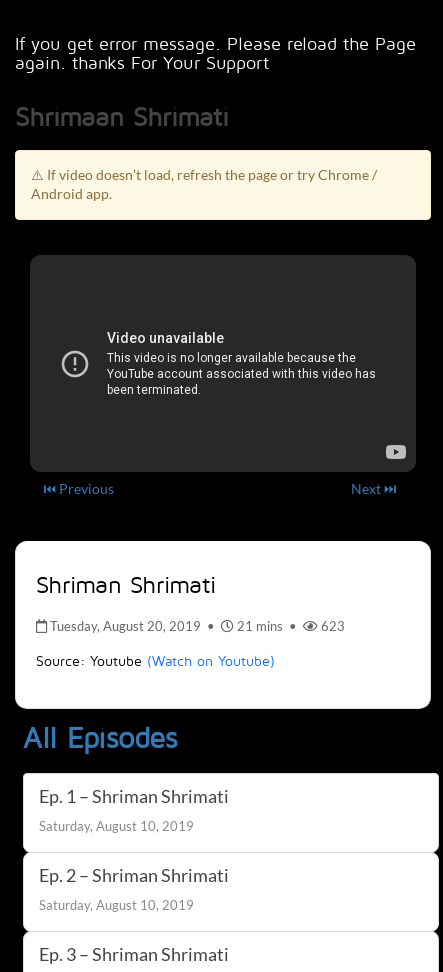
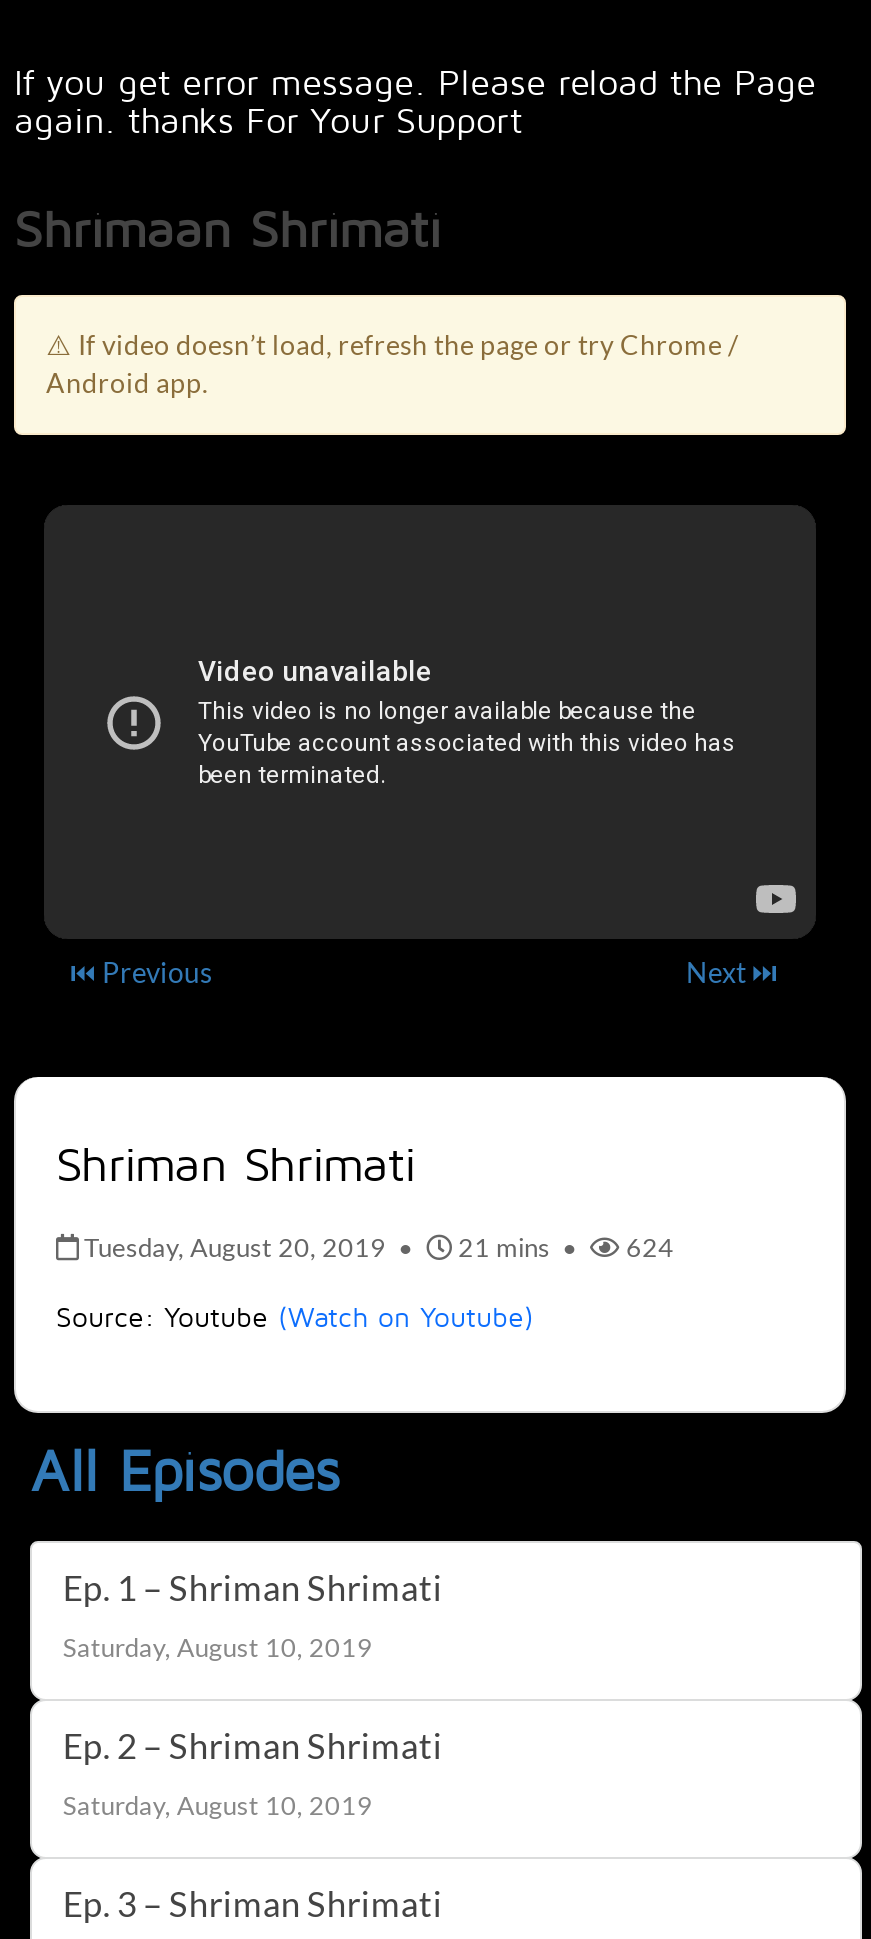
- Tuesday, August 20, 2019 • 21 mins • 623
+ Tuesday, August 20, 2019 • 21 mins • 624
